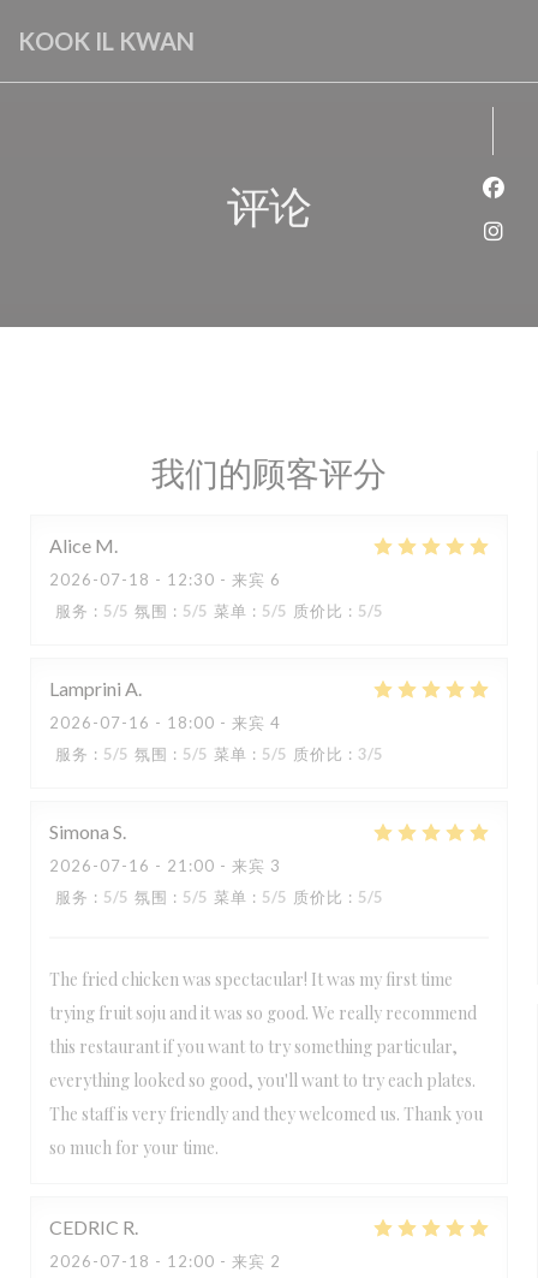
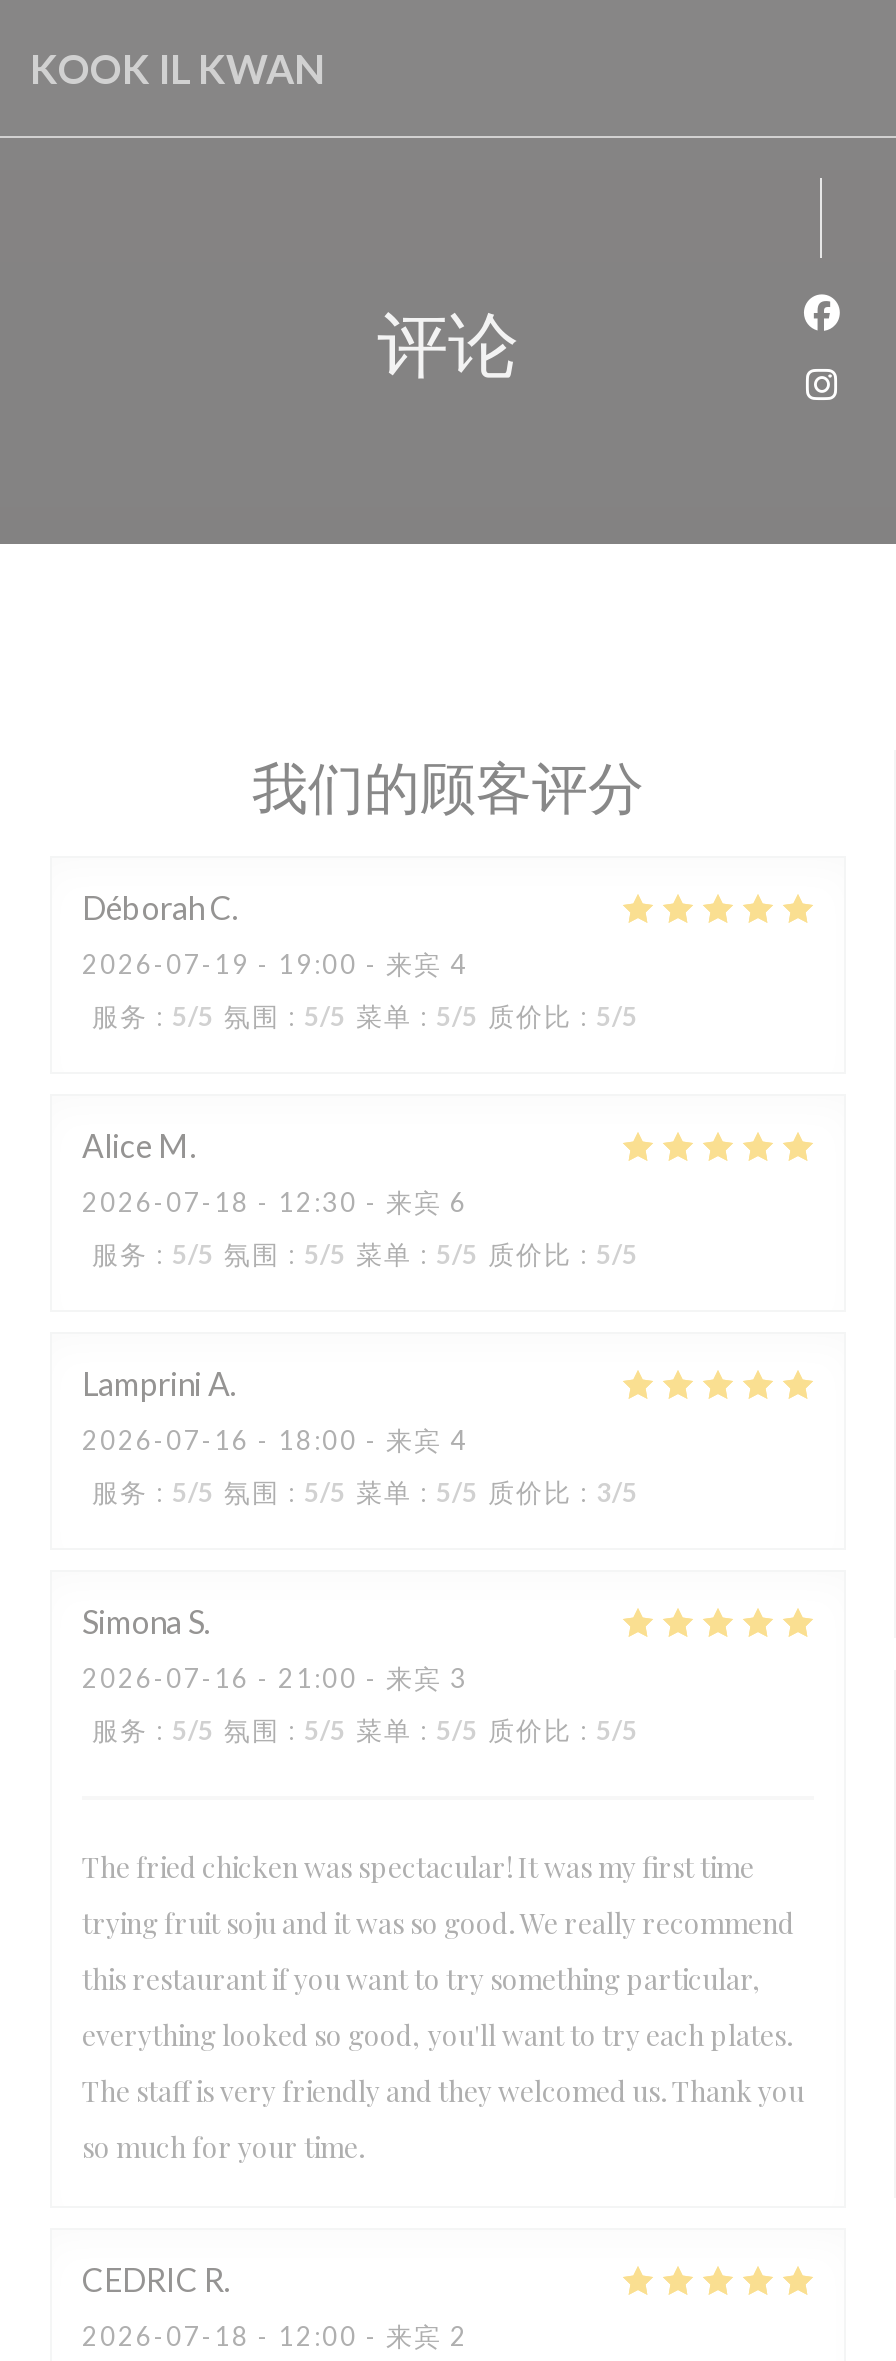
+ Déborah C
+ 2026-07-19 - 19:00 - 来宾 4
+ 服务: 5/5 氛围: 5/5 菜单: 5/5 质价比: 5/5
